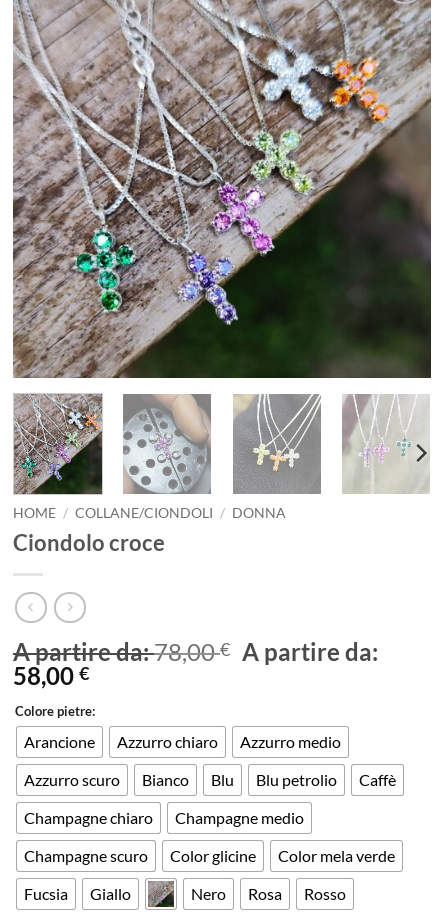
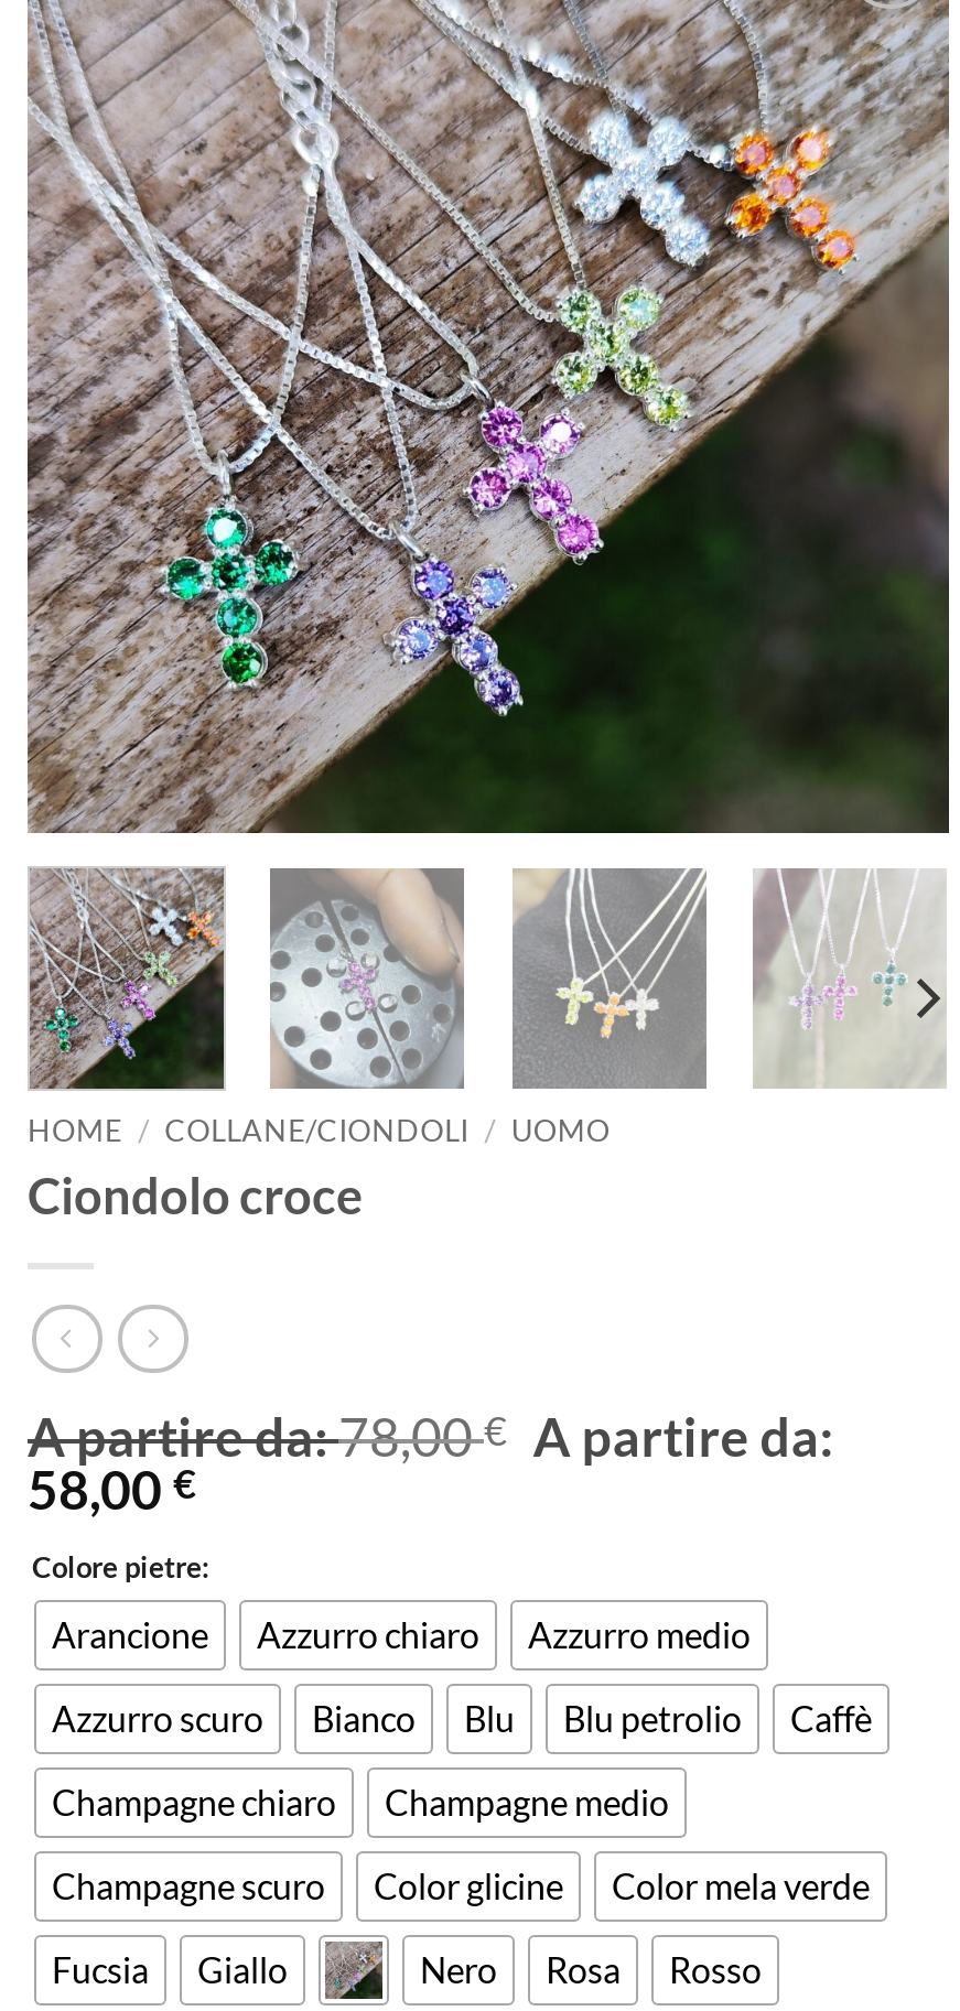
- HOME / COLLANE/CIONDOLI / DONNA
+ HOME / COLLANE/CIONDOLI / UOMO
